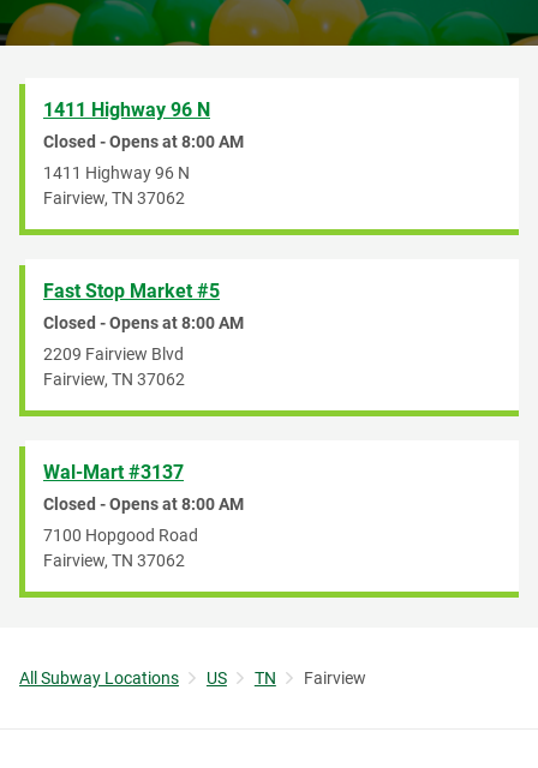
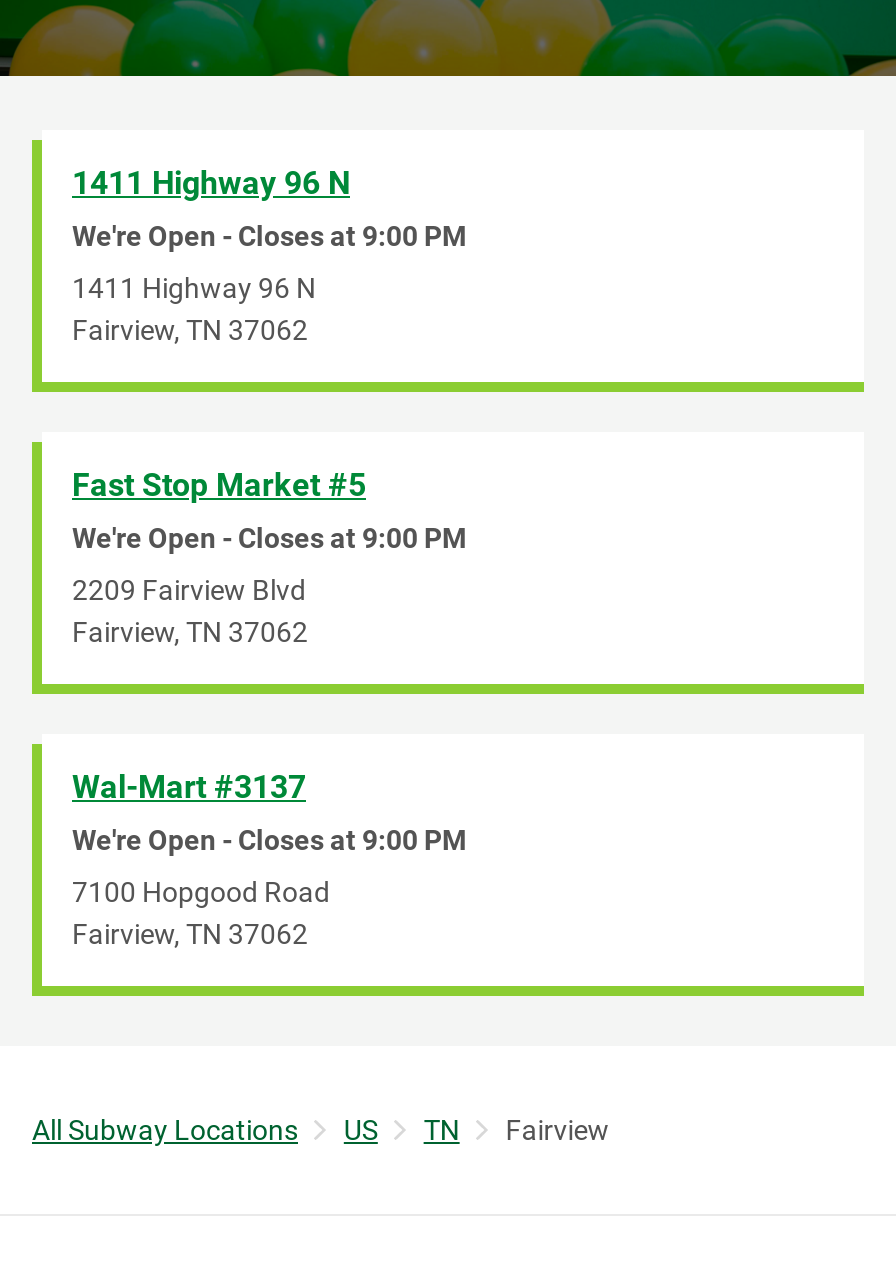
- Closed - Opens at 8:00 AM
+ We're Open - Closes at 9:00 PM

- Closed - Opens at 8:00 AM
+ We're Open - Closes at 9:00 PM

- Closed - Opens at 8:00 AM
+ We're Open - Closes at 9:00 PM
